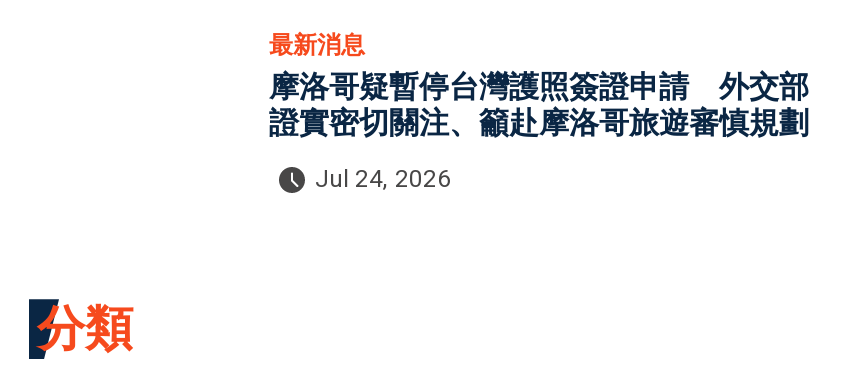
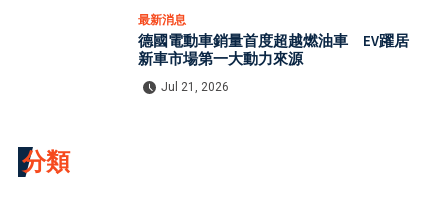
- 摩洛哥疑暫停台灣護照簽證申請 外交部
- 證實密切關注、籲赴摩洛哥旅遊審慎規劃
+ 德國電動車銷量首度超越燃油車 EV躍居
+ 新車市場第一大動力來源

- Jul 24, 2026
+ Jul 21, 2026
